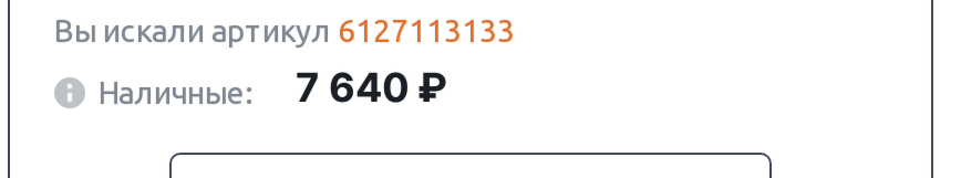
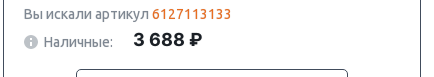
- Наличные: 7 640 ₽
+ Наличные: 3 688 ₽
